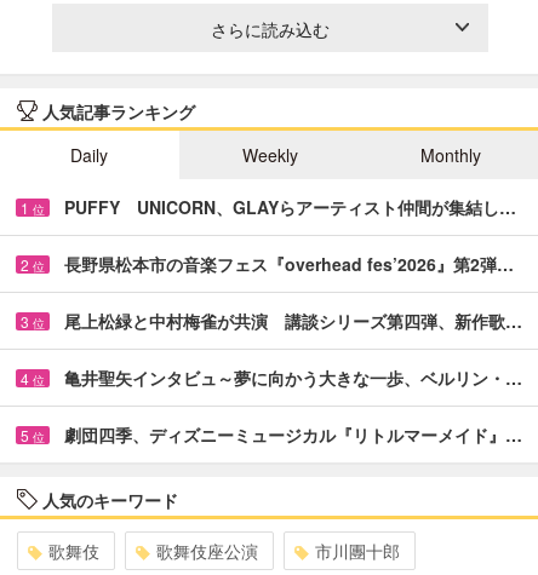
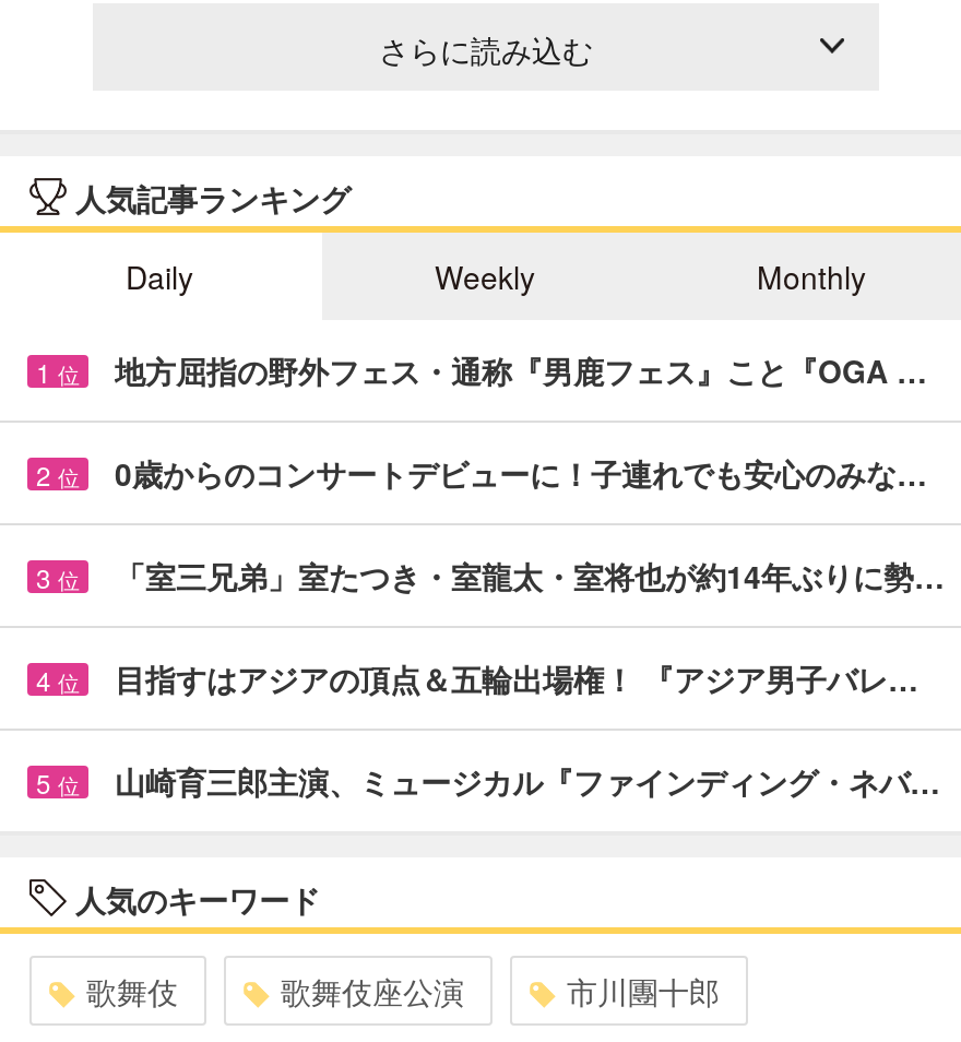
- PUFFY UNICORN、GLAYらアーティスト仲間が集結し…
+ 地方屈指の野外フェス・通称『男鹿フェス』こと『OGA …

- 長野県松本市の音楽フェス『overhead fes’2026』第2弾…
+ 0歳からのコンサートデビューに！子連れでも安心のみな…

- 尾上松緑と中村梅雀が共演 講談シリーズ第四弾、新作歌…
+ 「室三兄弟」室たつき・室龍太・室将也が約14年ぶりに勢…

- 亀井聖矢インタビュ～夢に向かう大きな一歩、ベルリン・…
+ 目指すはアジアの頂点＆五輪出場権！ 『アジア男子バレ…

- 劇団四季、ディズニーミュージカル『リトルマーメイド』…
+ 山崎育三郎主演、ミュージカル『ファインディング・ネバ…
